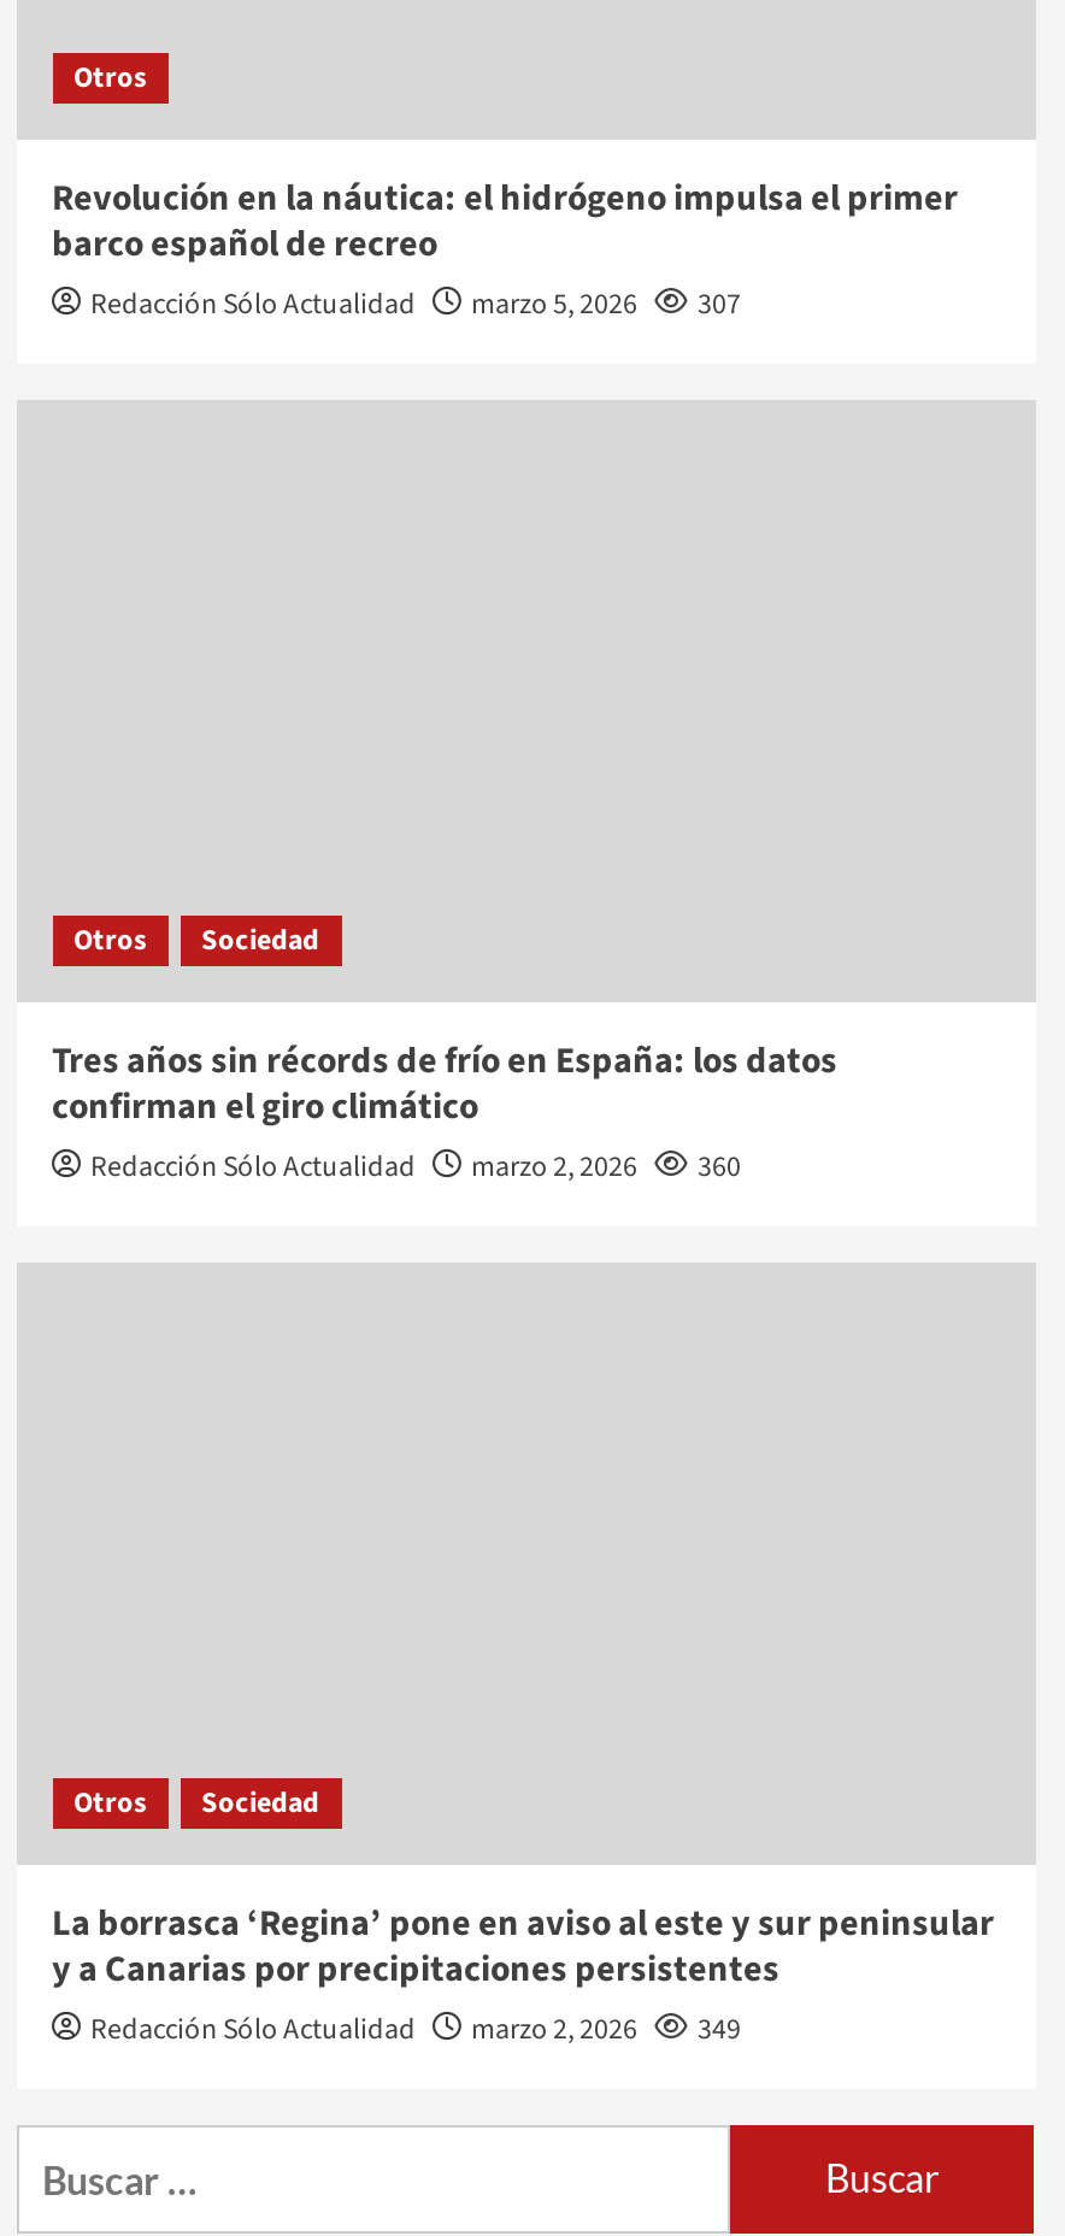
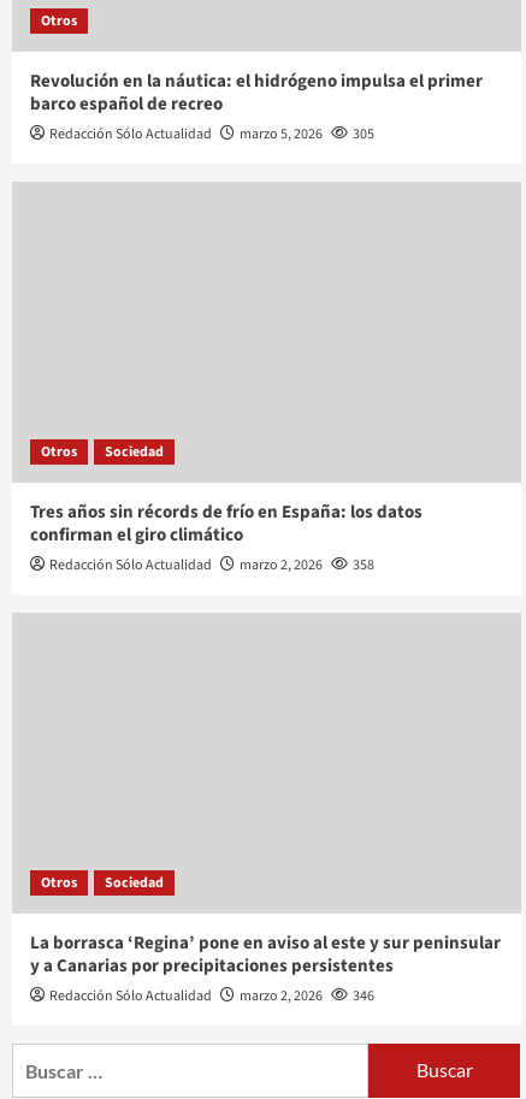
- Redacción Sólo Actualidad marzo 5, 2026 307
+ Redacción Sólo Actualidad marzo 5, 2026 305

- Redacción Sólo Actualidad marzo 2, 2026 360
+ Redacción Sólo Actualidad marzo 2, 2026 358

- Redacción Sólo Actualidad marzo 2, 2026 349
+ Redacción Sólo Actualidad marzo 2, 2026 346
